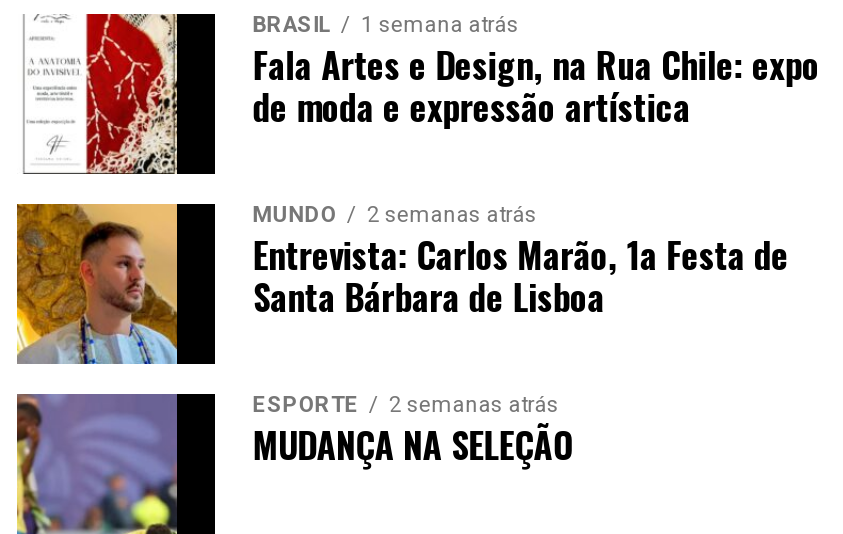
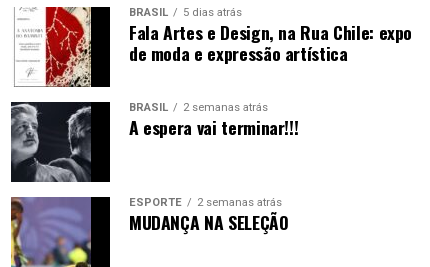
- BRASIL 1 semana atrás
+ BRASIL 5 dias atrás

- [image]
- MUNDO
+ [image]
+ BRASIL

- Entrevista: Carlos Marão, 1a Festa de
- Santa Bárbara de Lisboa
+ A espera vai terminar!!!
